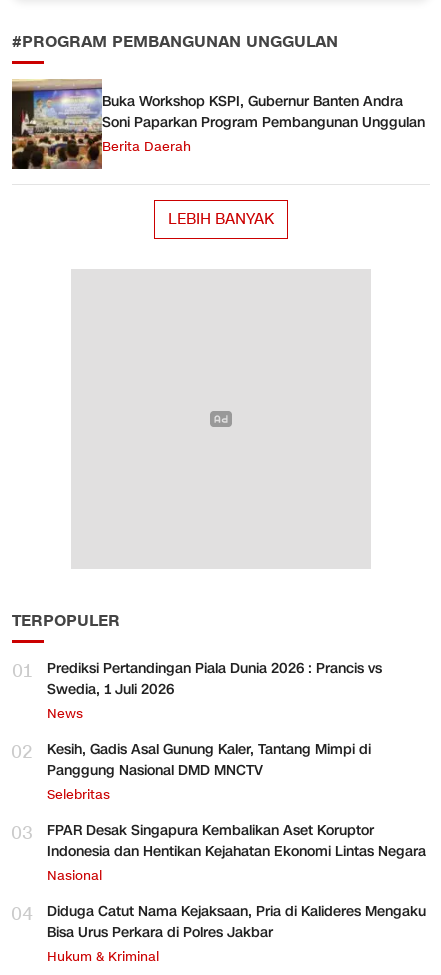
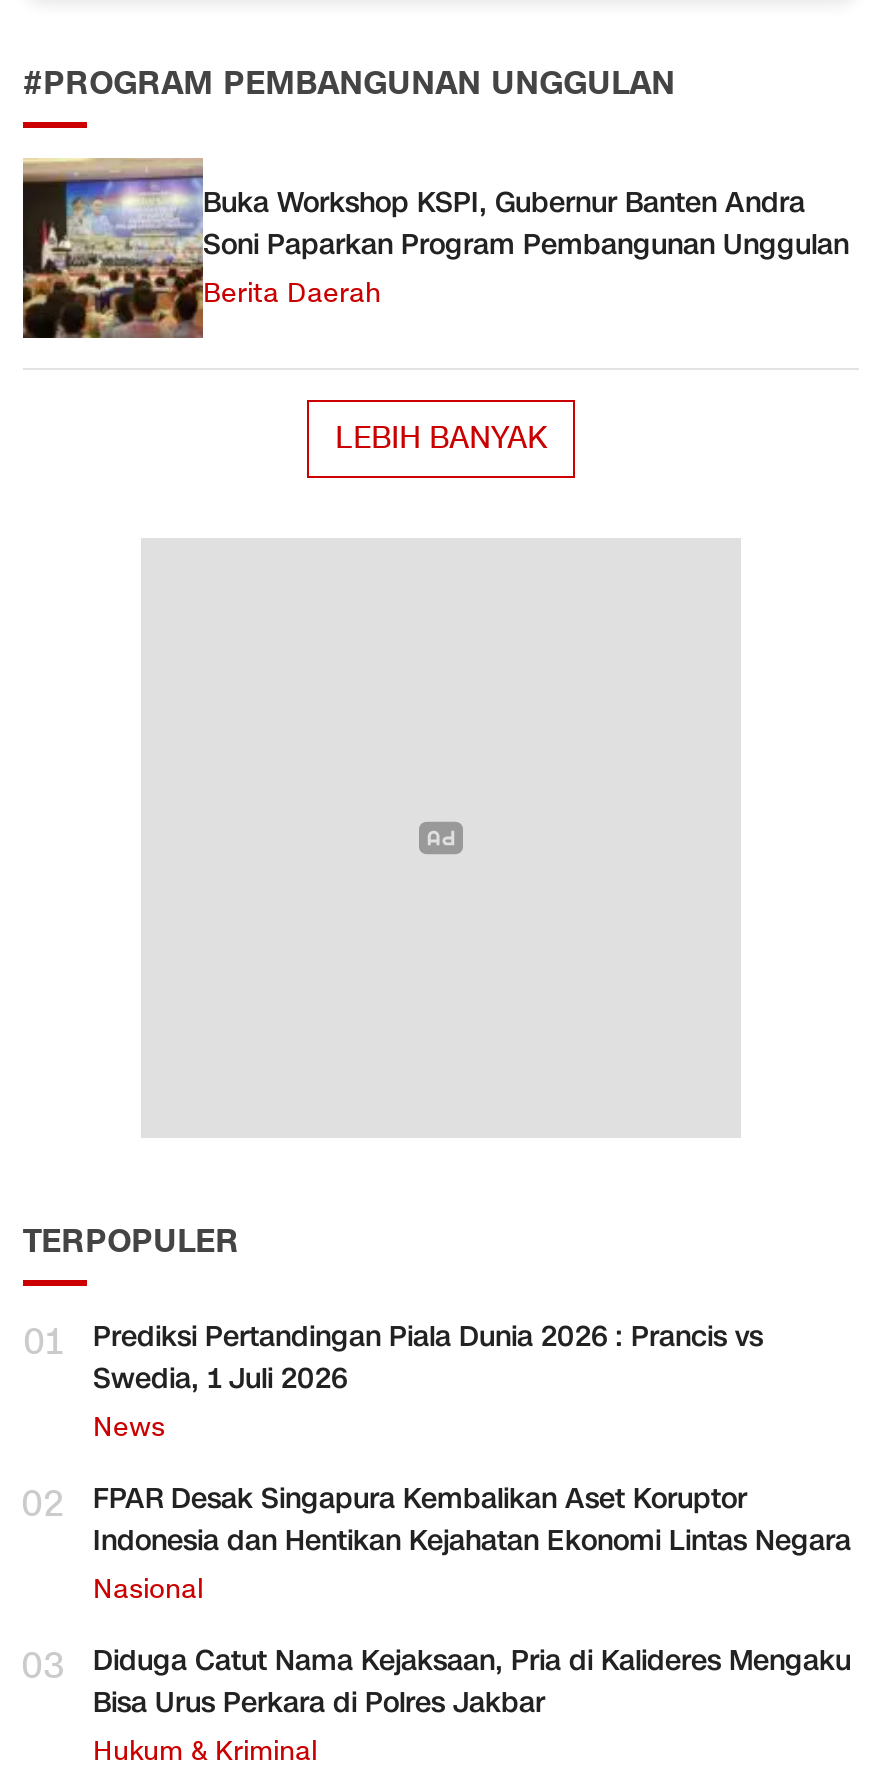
- Kesih, Gadis Asal Gunung Kaler, Tantang Mimpi di
- Panggung Nasional DMD MNCTV
- Selebritas
- 03

- 04 Diduga Catut Nama Kejaksaan, Pria di Kalideres Mengaku
+ 03 Diduga Catut Nama Kejaksaan, Pria di Kalideres Mengaku
